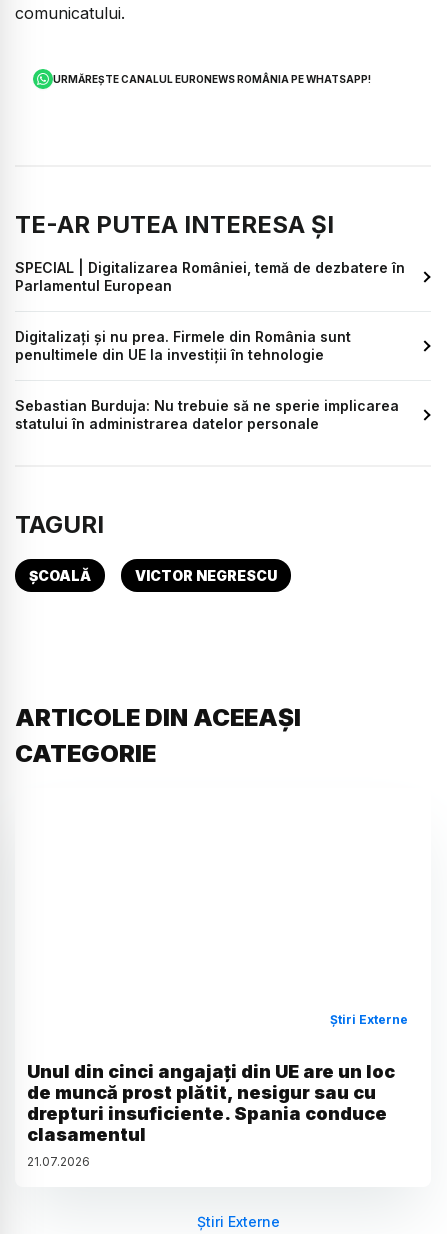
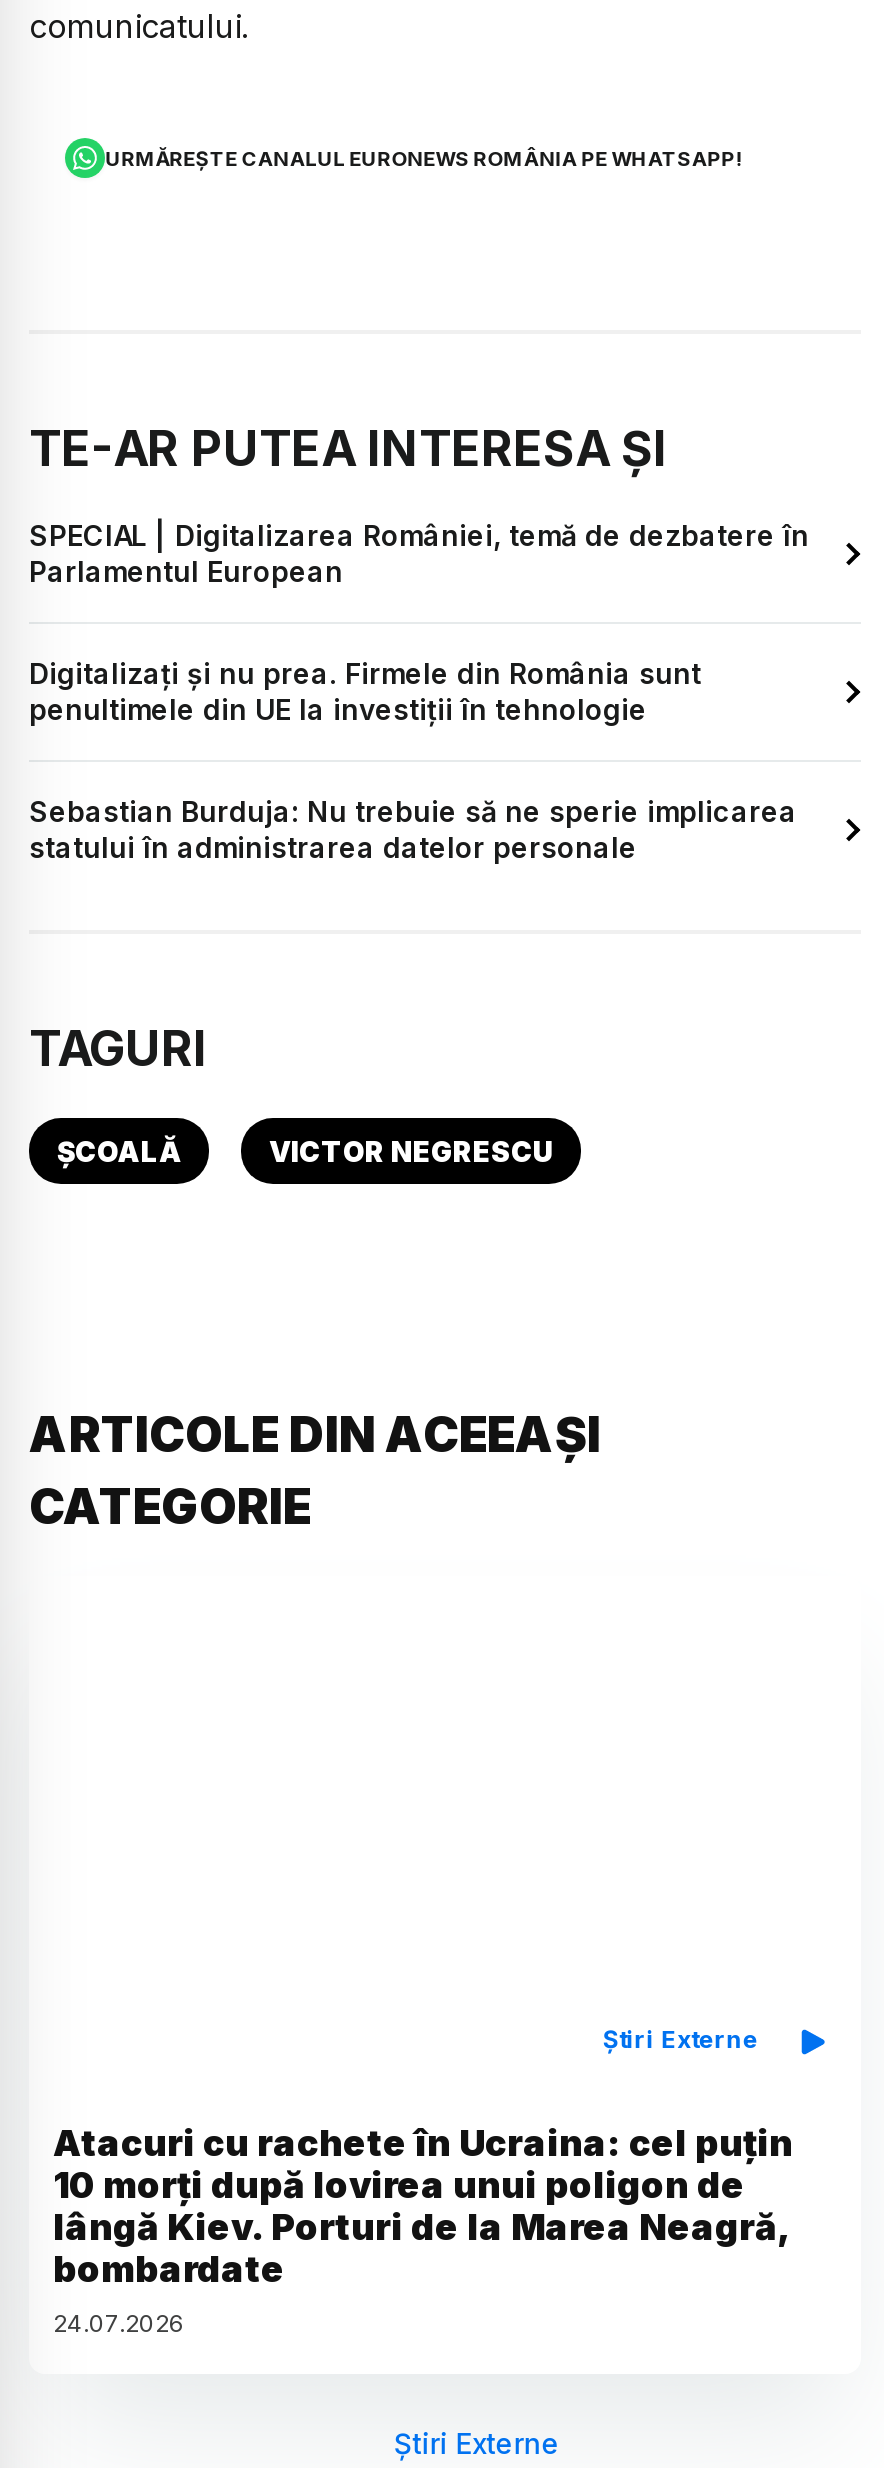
- Unul din cinci angajați din UE are un loc
- de muncă prost plătit, nesigur sau cu
- drepturi insuficiente. Spania conduce
- clasamentul
- 21.07.2026
+ Atacuri cu rachete în Ucraina: cel puțin
+ 10 morți după lovirea unui poligon de
+ lângă Kiev. Porturi de la Marea Neagră,
+ bombardate
+ 24.07.2026
